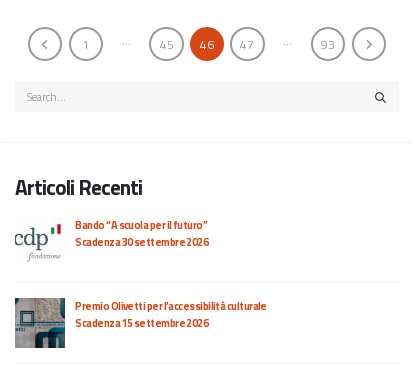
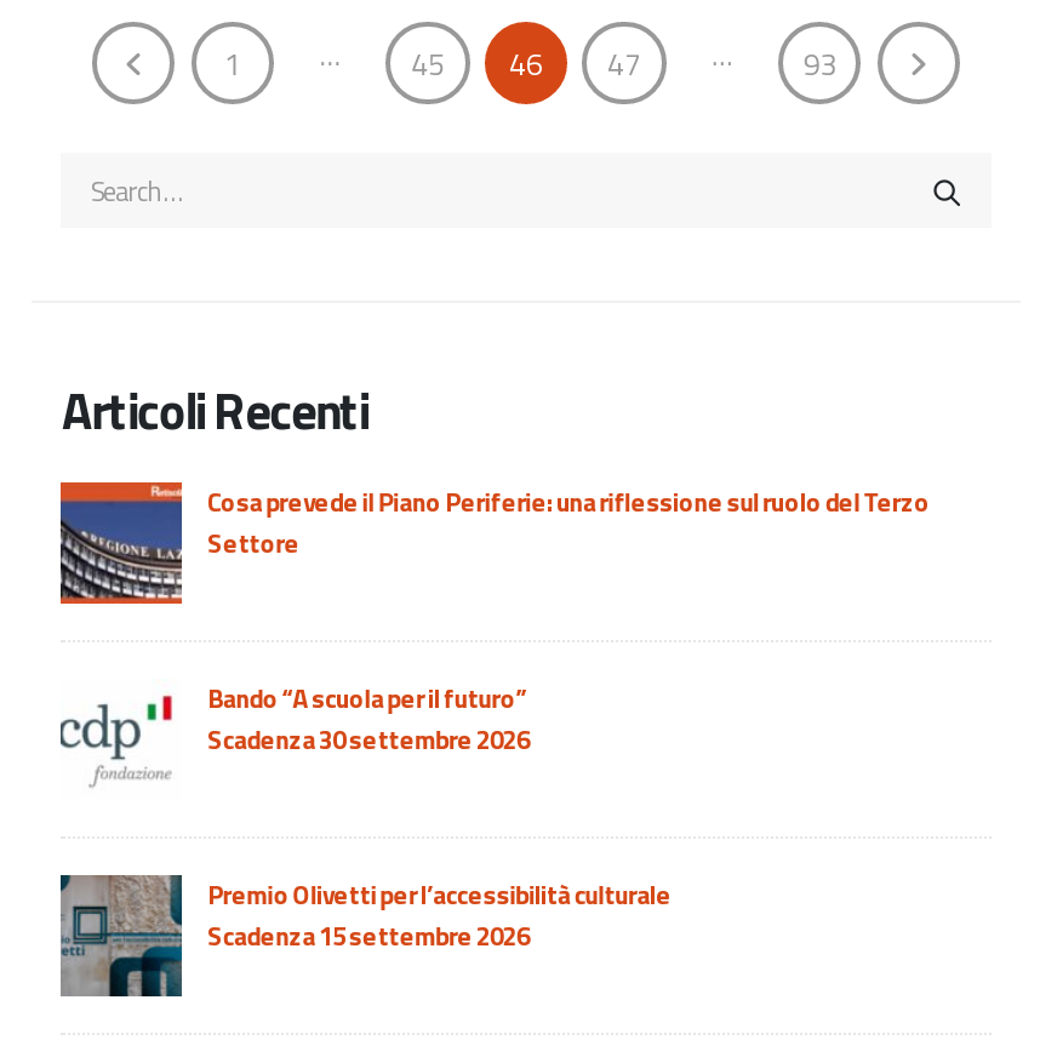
+ [image]
+ Cosa prevede il Piano Periferie: una riflessione sul ruolo del Terzo
+ Settore
